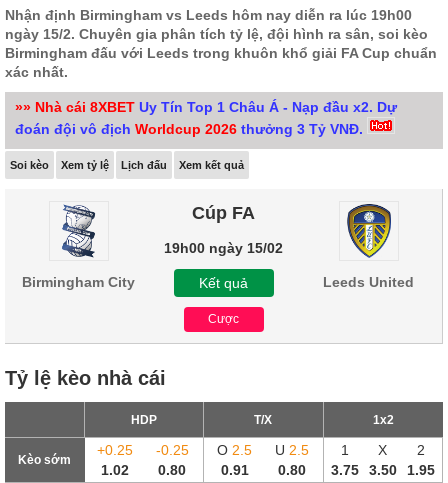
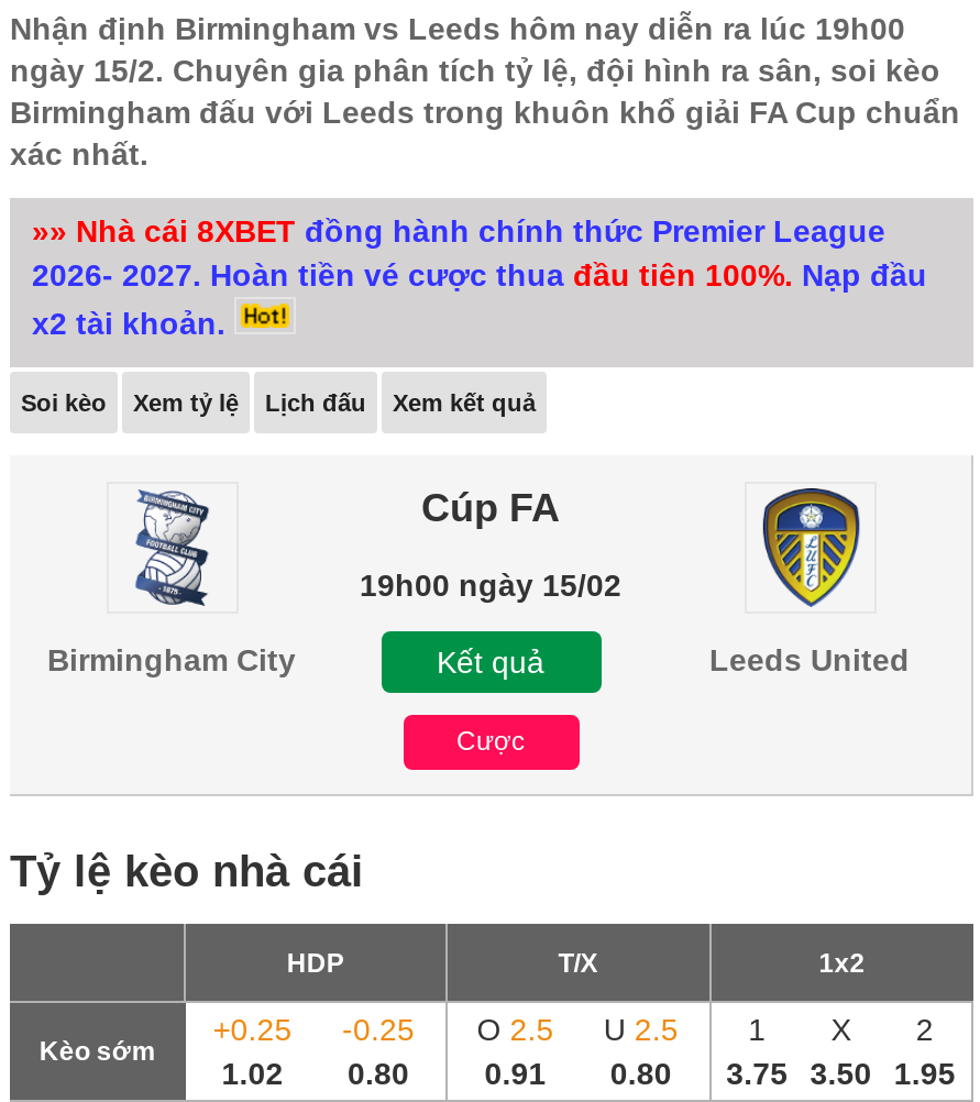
- »» Nhà cái 8XBET Uy Tín Top 1 Châu Á - Nạp đầu x2. Dự
- đoán đội vô địch Worldcup 2026 thưởng 3 Tỷ VNĐ.
+ »» Nhà cái 8XBET đồng hành chính thức Premier League
+ 2026- 2027. Hoàn tiền vé cược thua đầu tiên 100%. Nạp đầu
+ x2 tài khoản.
